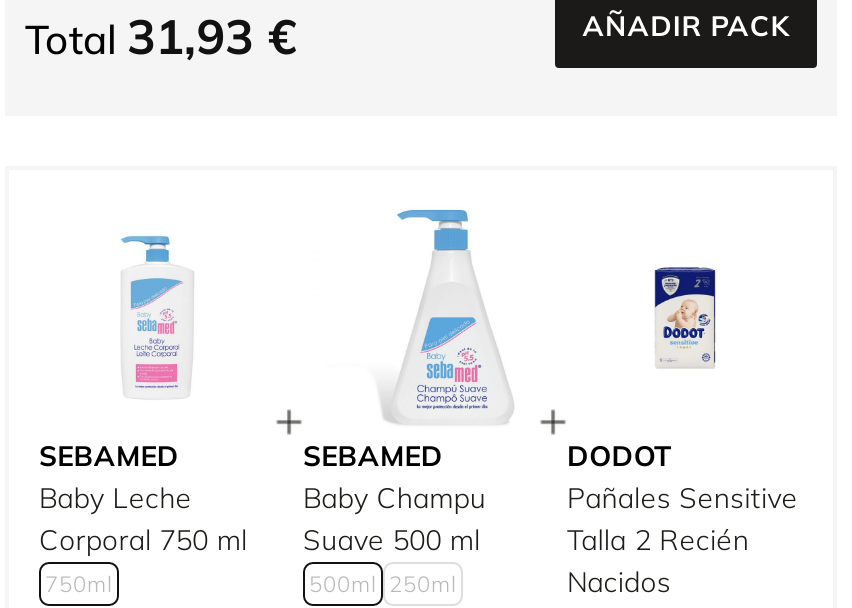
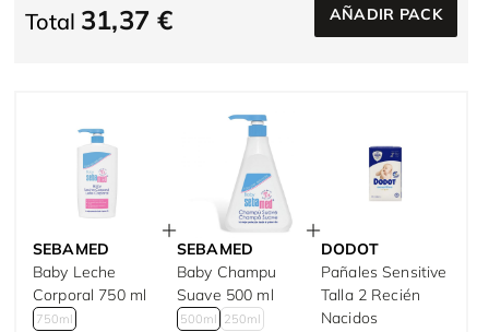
- Total 31,93 €
+ Total 31,37 €
